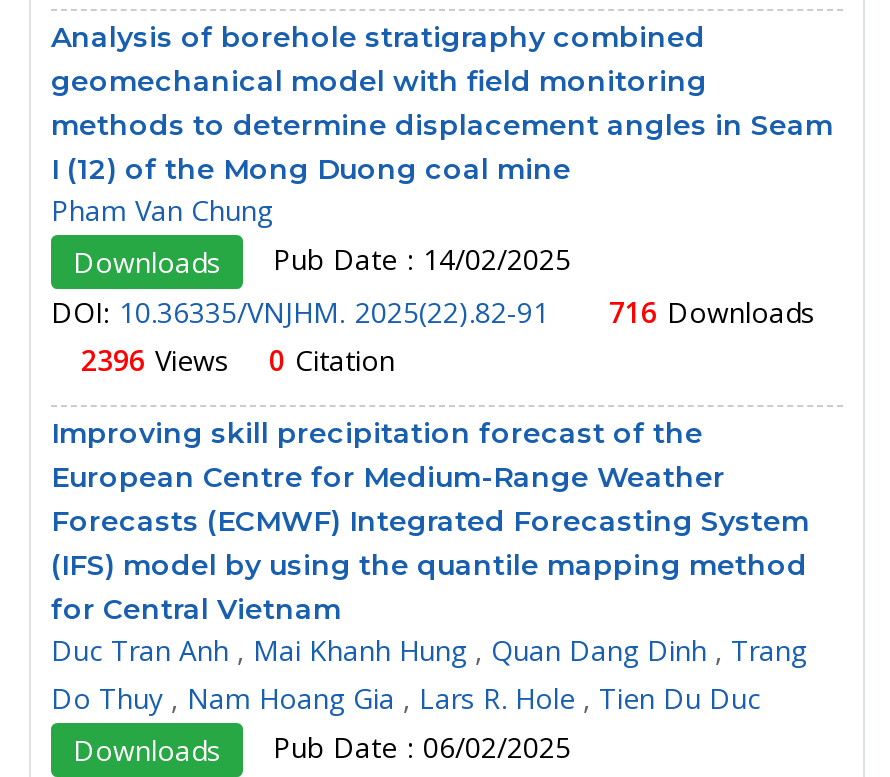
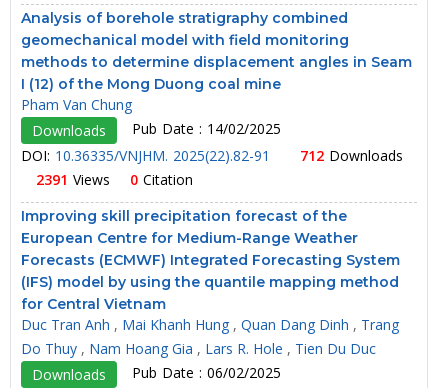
- DOI: 10.36335/VNJHM. 2025(22).82-91 716 Downloads
+ DOI: 10.36335/VNJHM. 2025(22).82-91 712 Downloads

- 2396 Views 0 Citation
+ 2391 Views 0 Citation
